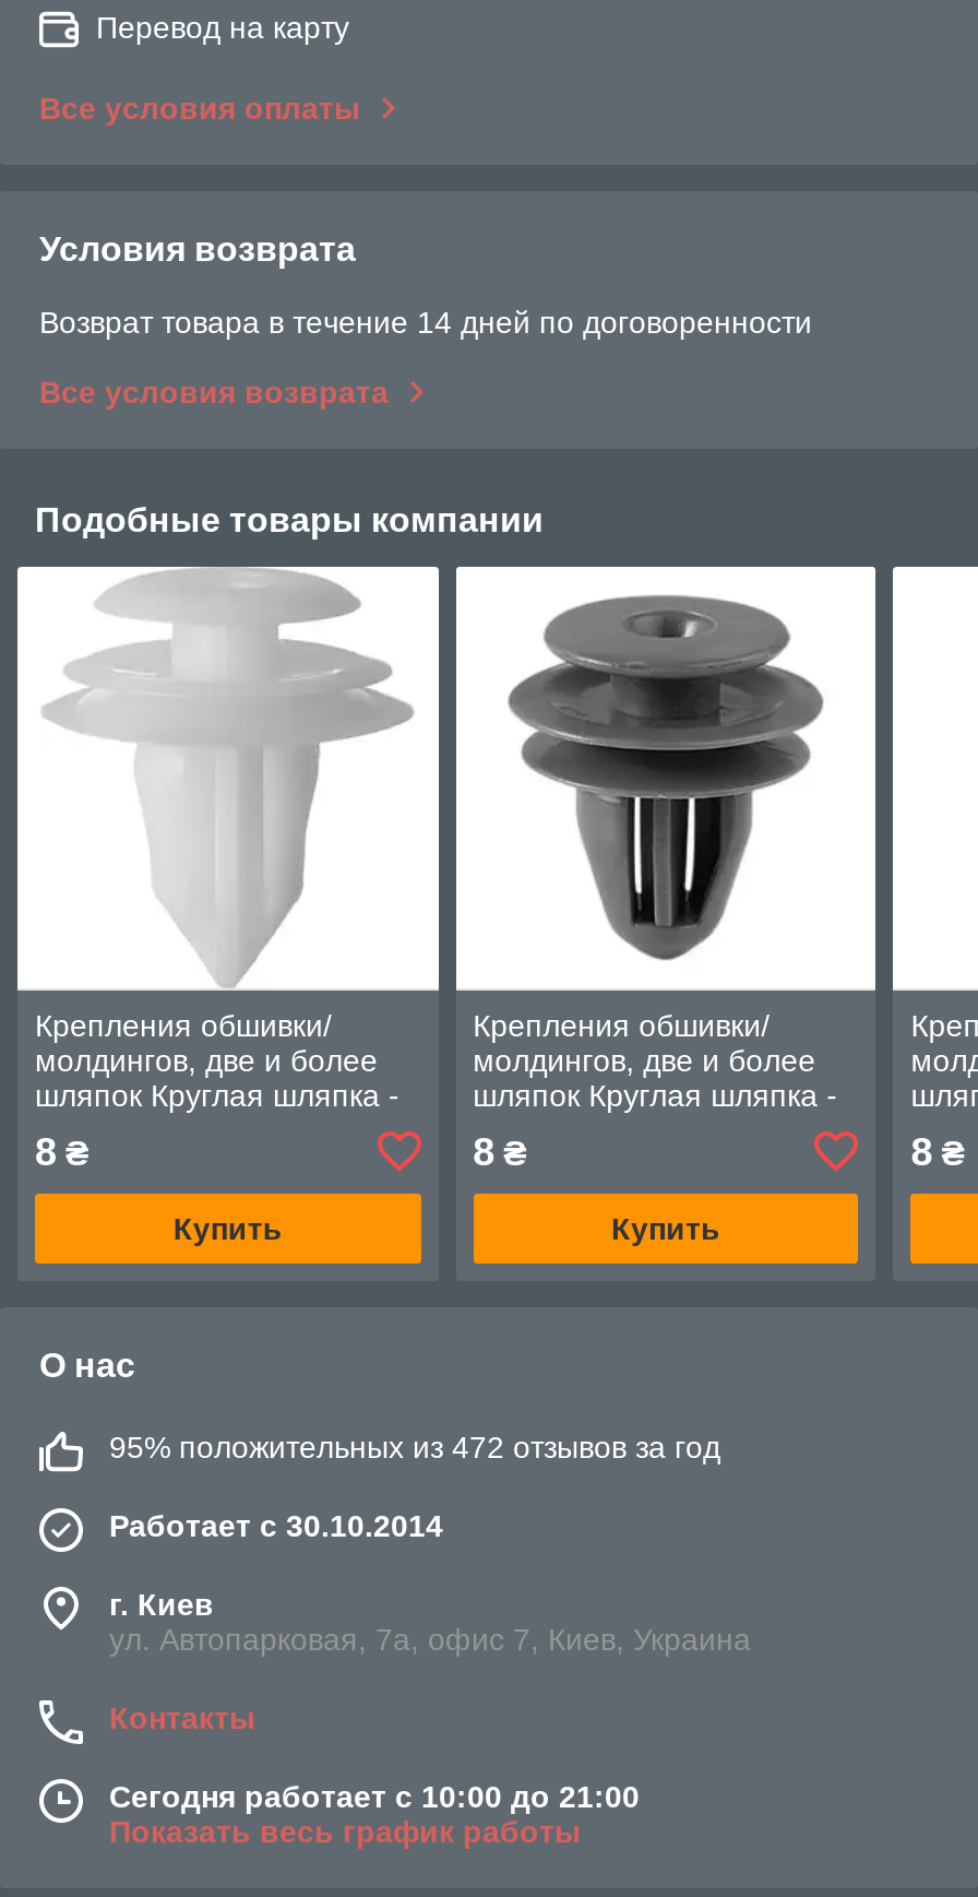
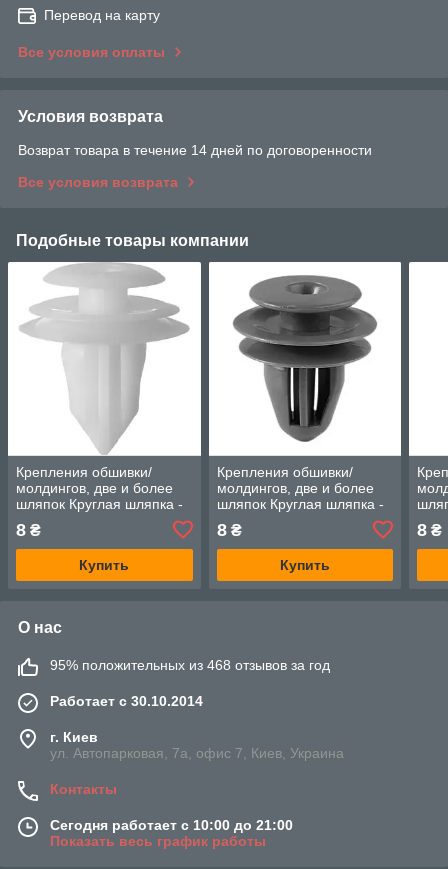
- 95% положительных из 472 отзывов за год
+ 95% положительных из 468 отзывов за год
